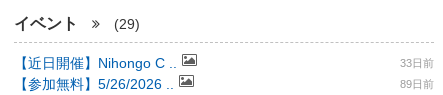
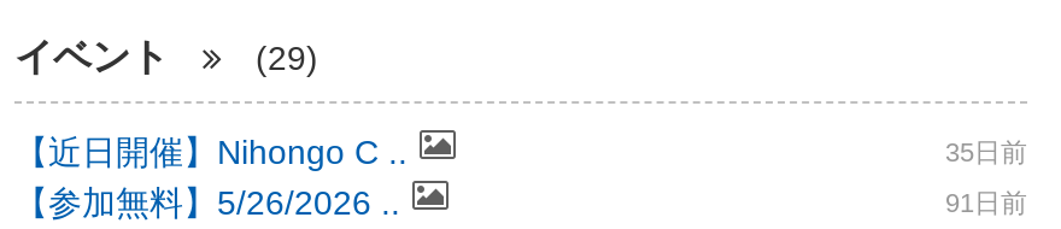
- 33日前
+ 35日前

- 89日前
+ 91日前
